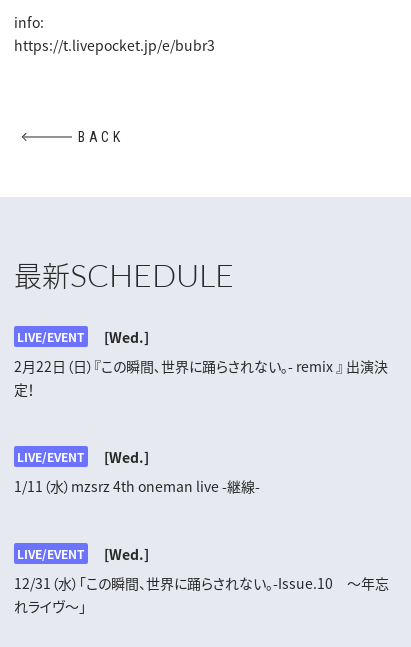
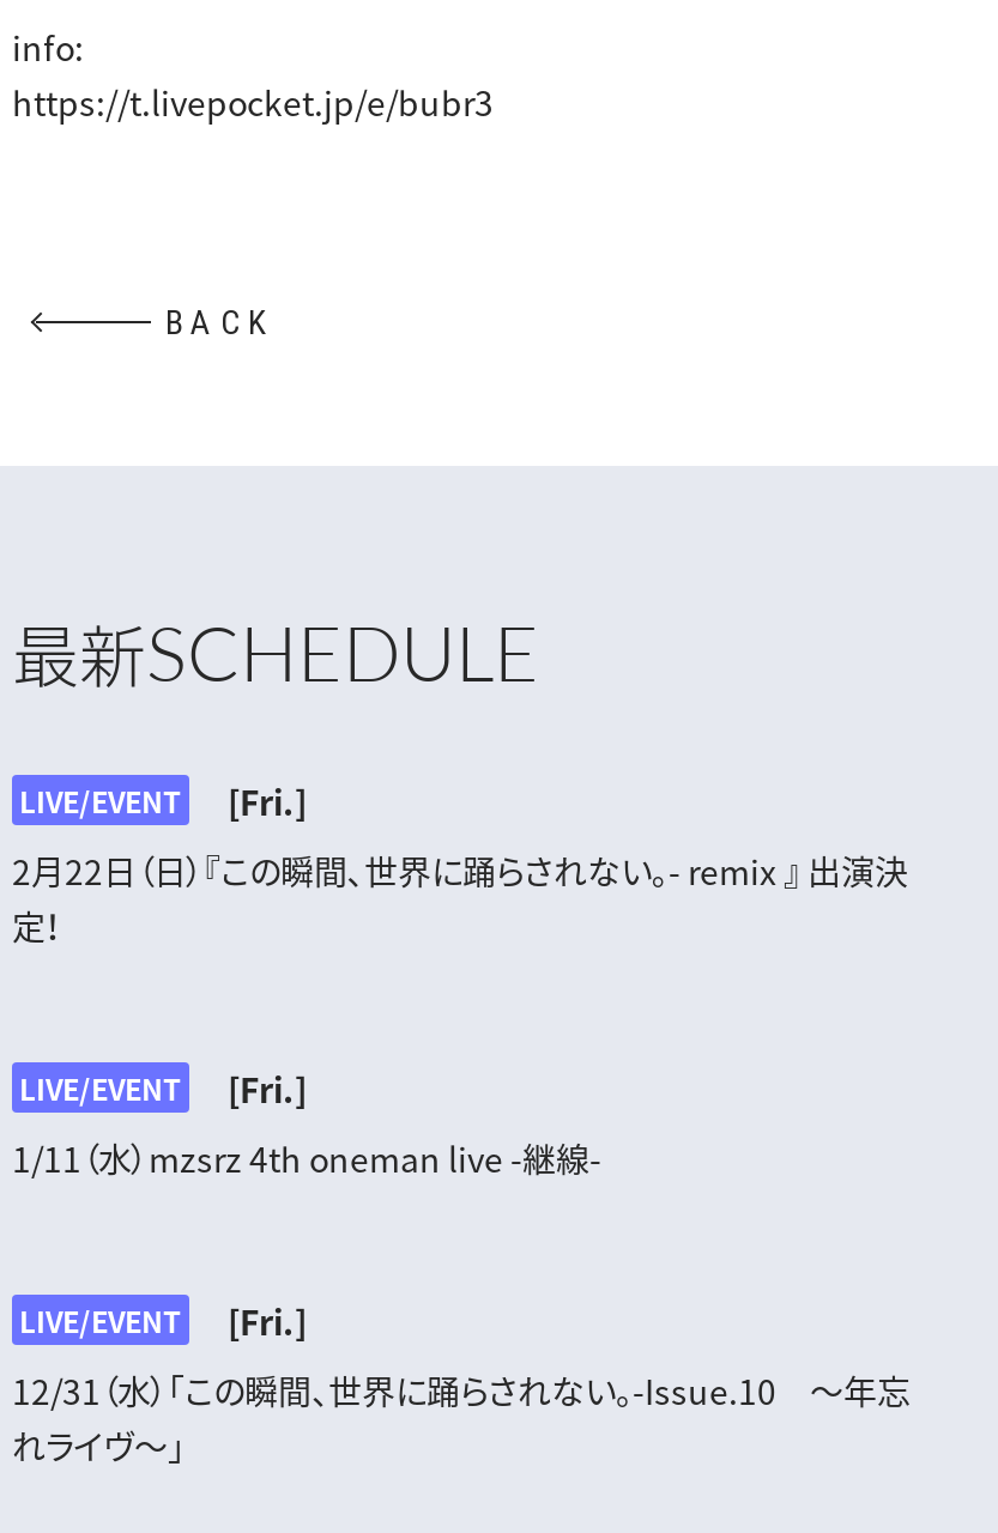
- [Wed.]
+ [Fri.]

- [Wed.]
+ [Fri.]

- [Wed.]
+ [Fri.]
